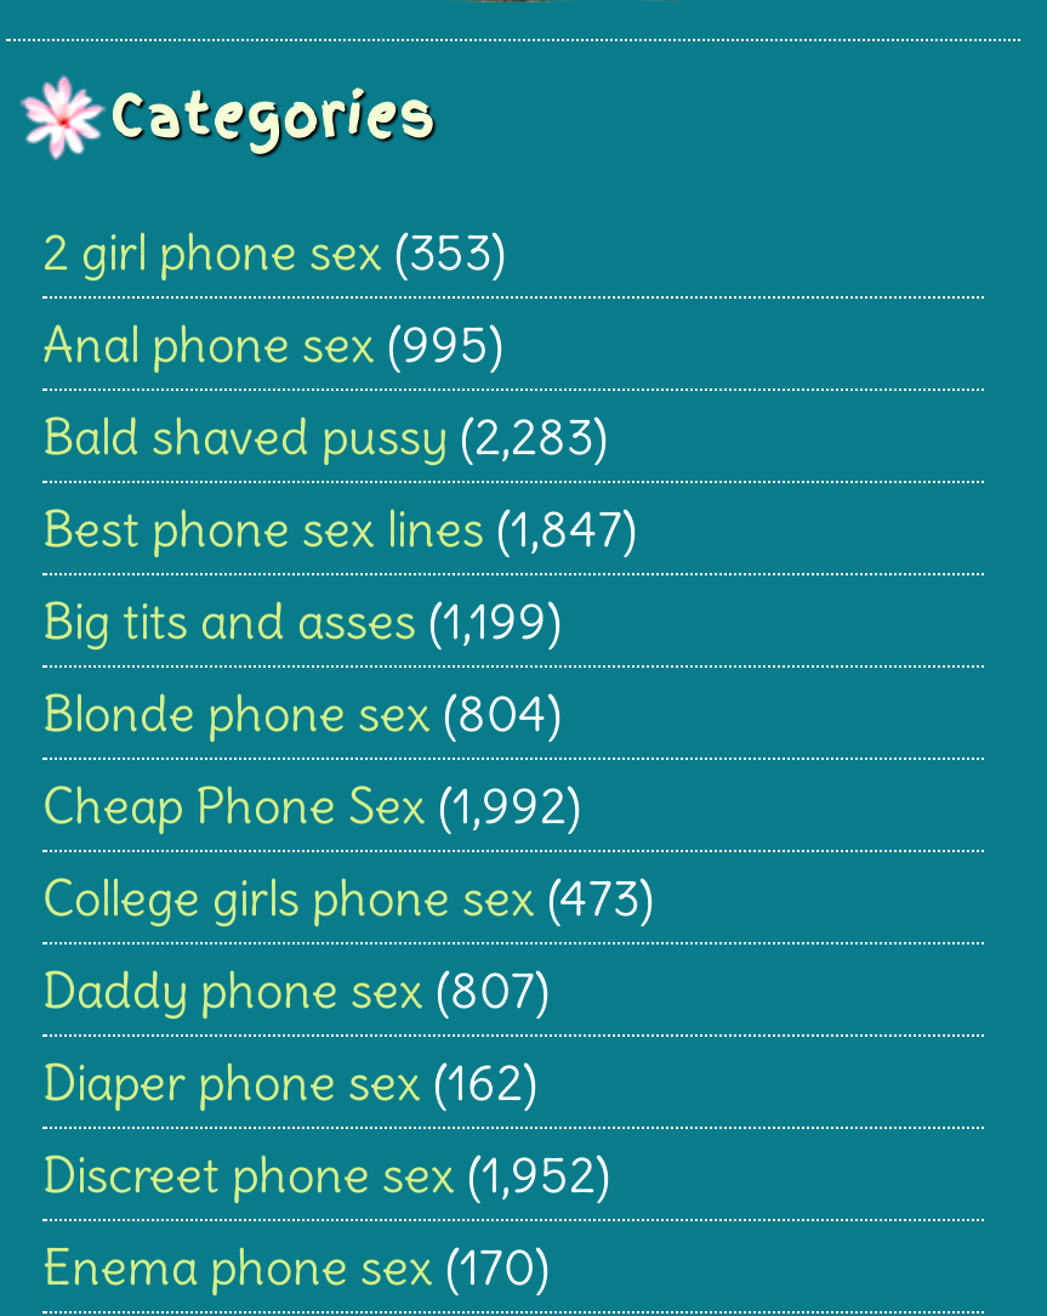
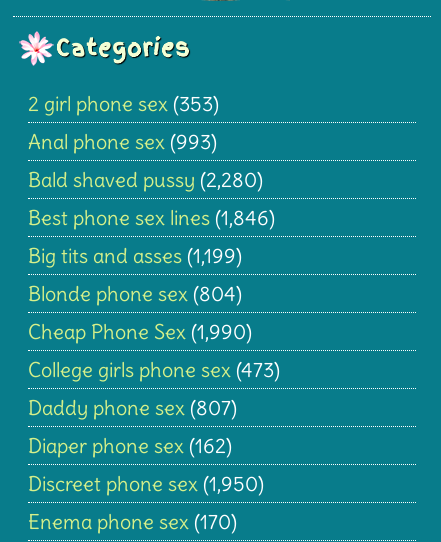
- Anal phone sex (995)
+ Anal phone sex (993)

- Bald shaved pussy (2,283)
+ Bald shaved pussy (2,280)

- Best phone sex lines (1,847)
+ Best phone sex lines (1,846)

- Cheap Phone Sex (1,992)
+ Cheap Phone Sex (1,990)

- Discreet phone sex (1,952)
+ Discreet phone sex (1,950)
